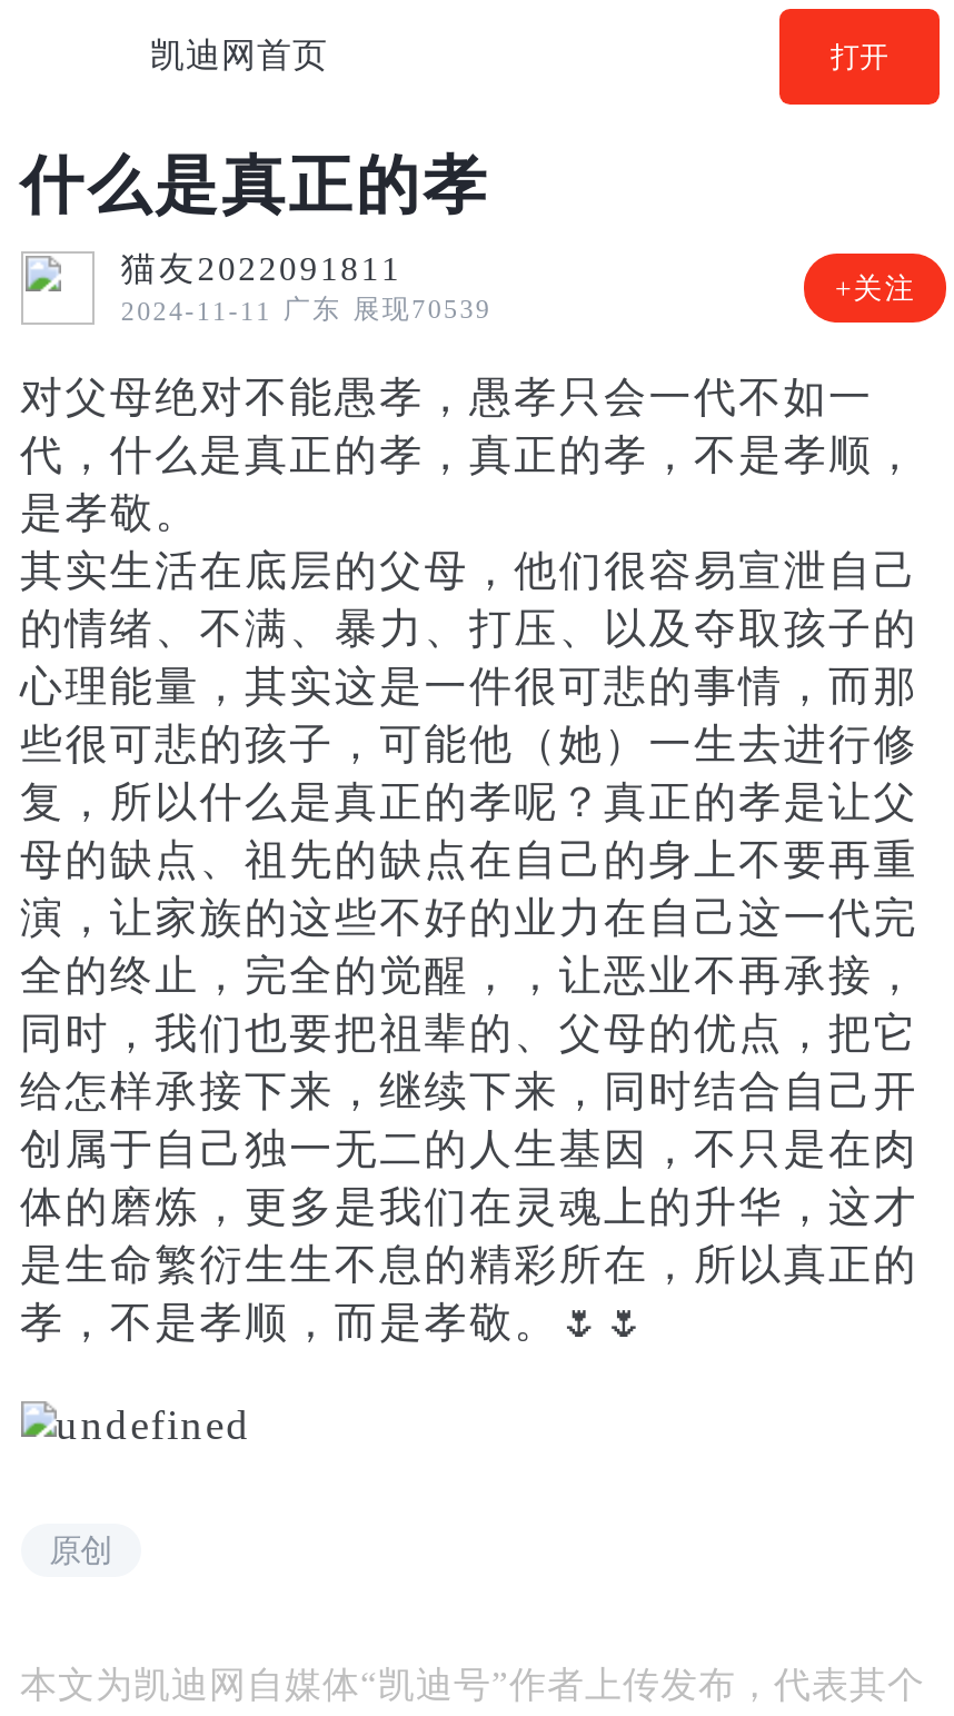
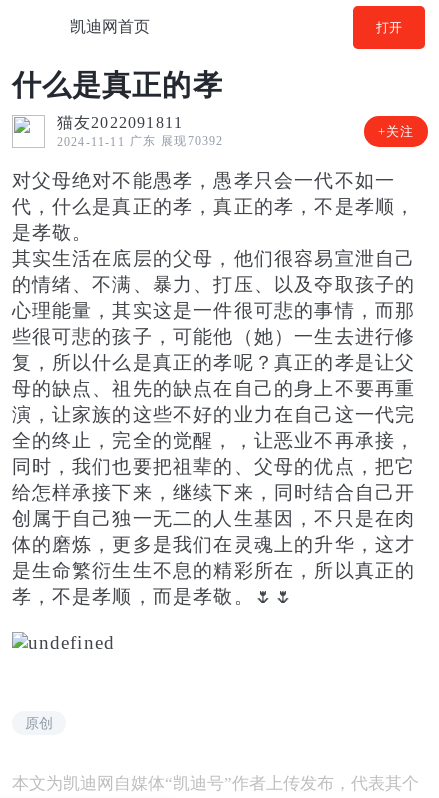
- 2024-11-11 广东 展现70539
+ 2024-11-11 广东 展现70392
